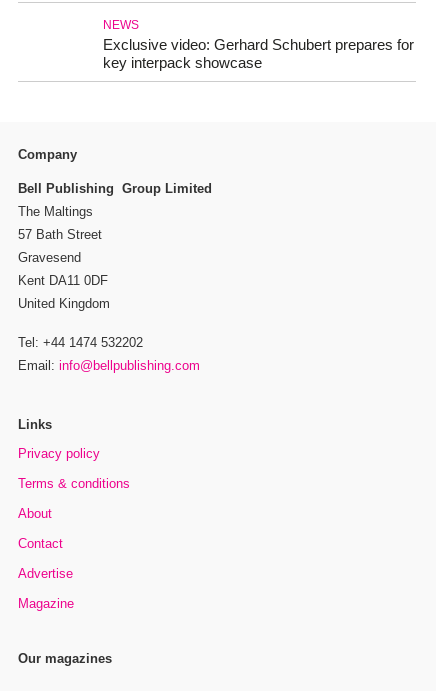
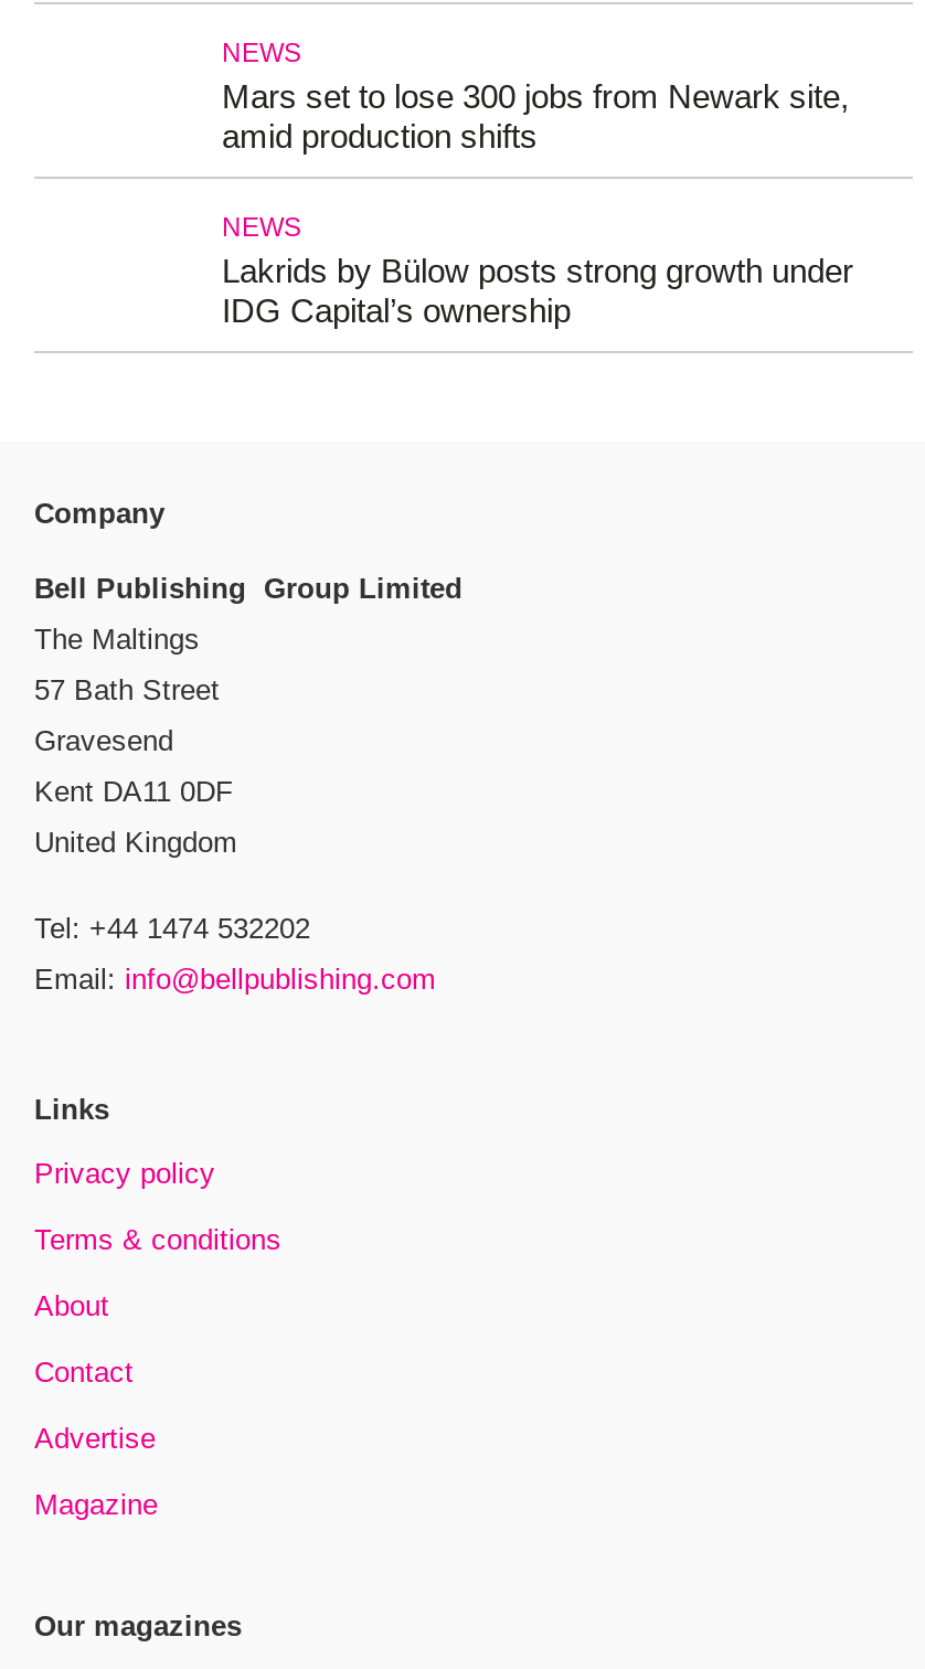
- Exclusive video: Gerhard Schubert prepares for
- key interpack showcase
+ Mars set to lose 300 jobs from Newark site,
+ amid production shifts
+ NEWS
+ Lakrids by Bülow posts strong growth under
+ IDG Capital’s ownership
